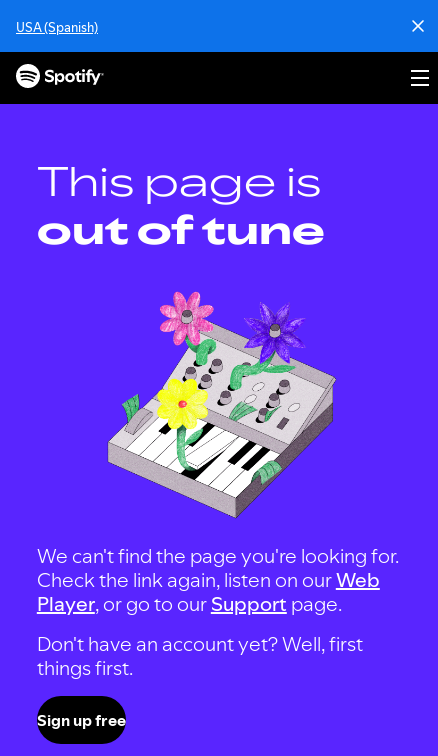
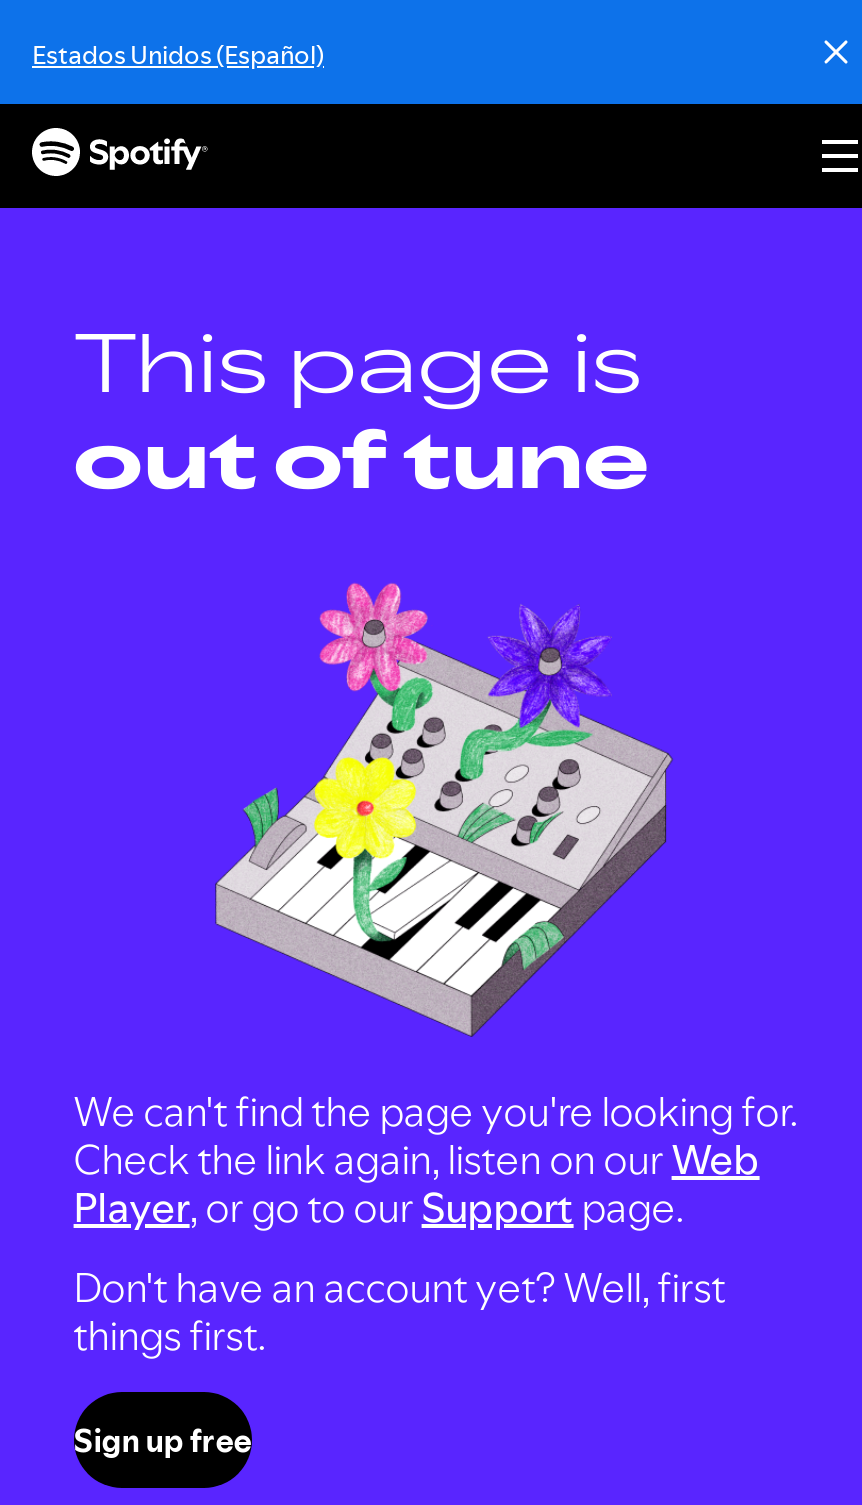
- USA (Spanish)
+ Estados Unidos (Español)
